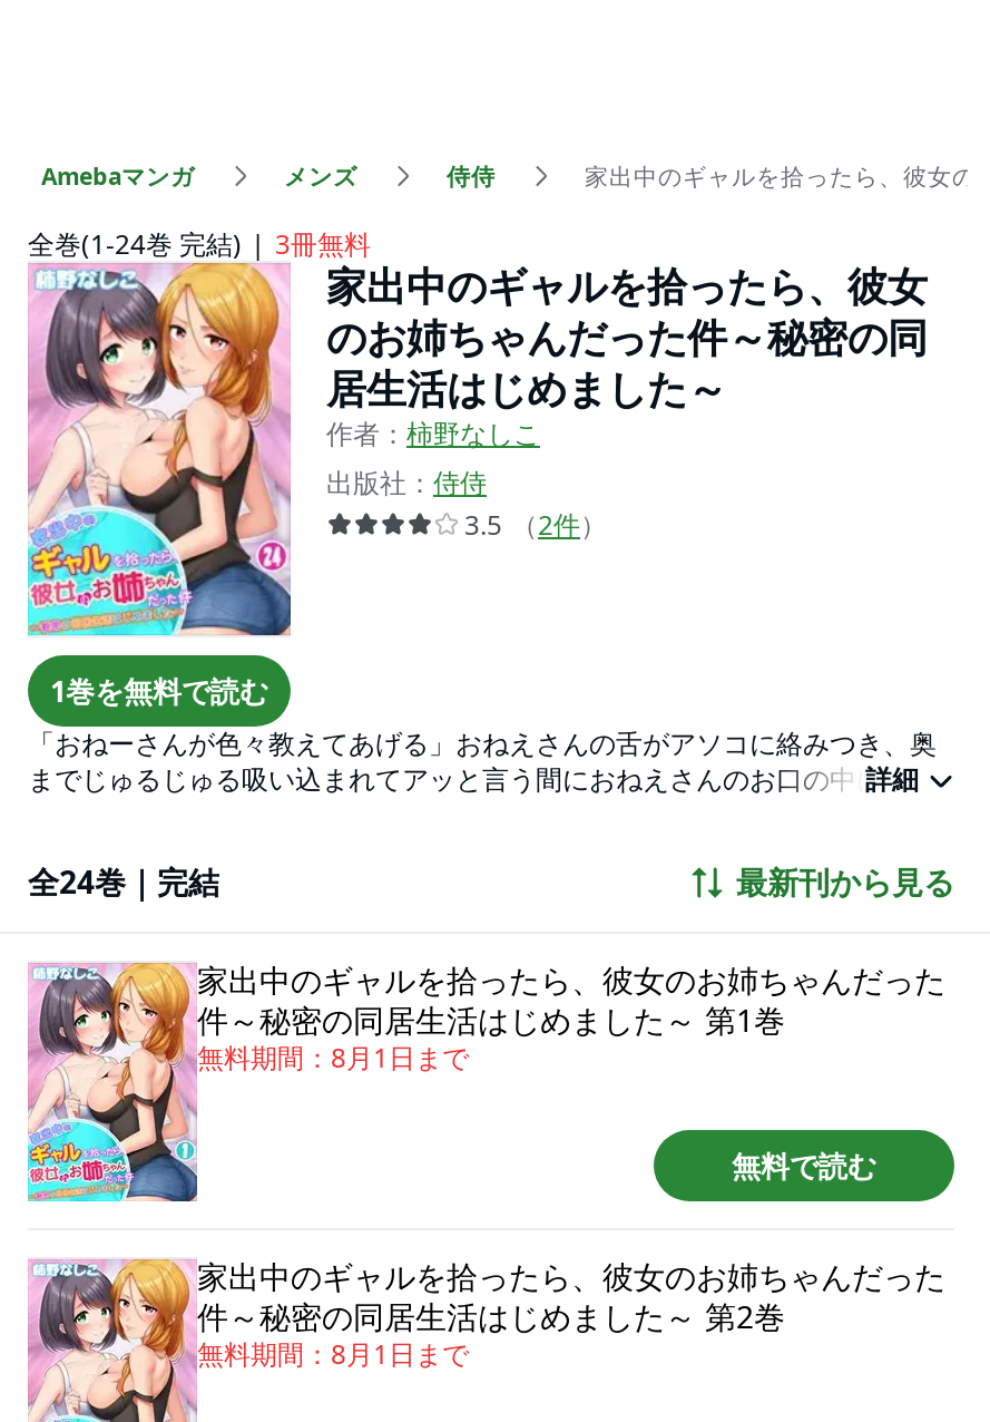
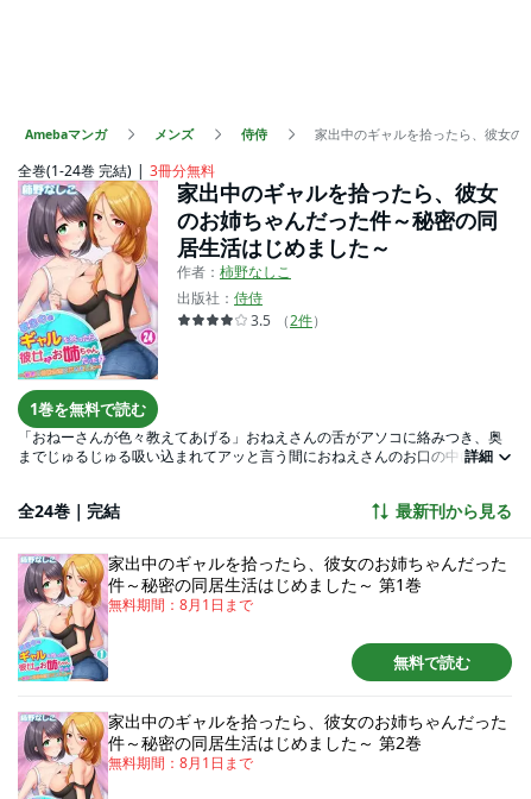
- 全巻(1-24巻 完結) 3冊無料
+ 全巻(1-24巻 完結) 3冊分無料
